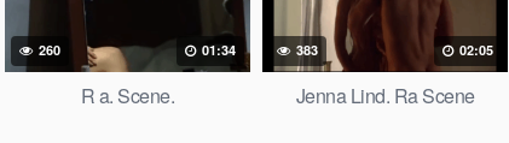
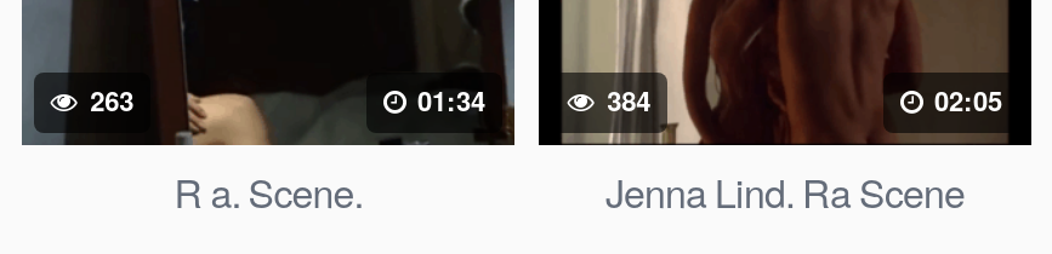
- 260
+ 263

- 383
+ 384
